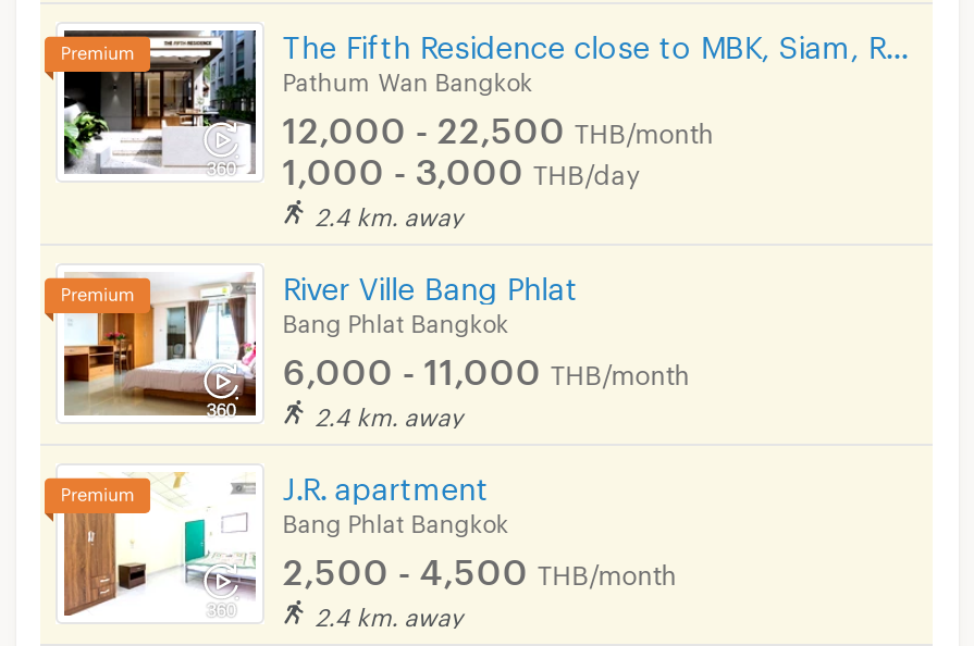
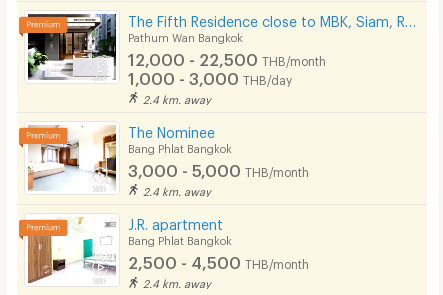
- [image]
- River Ville Bang Phlat
+ [image]
+ The Nominee

- 6,000 - 11,000 THB/month
+ 3,000 - 5,000 THB/month
